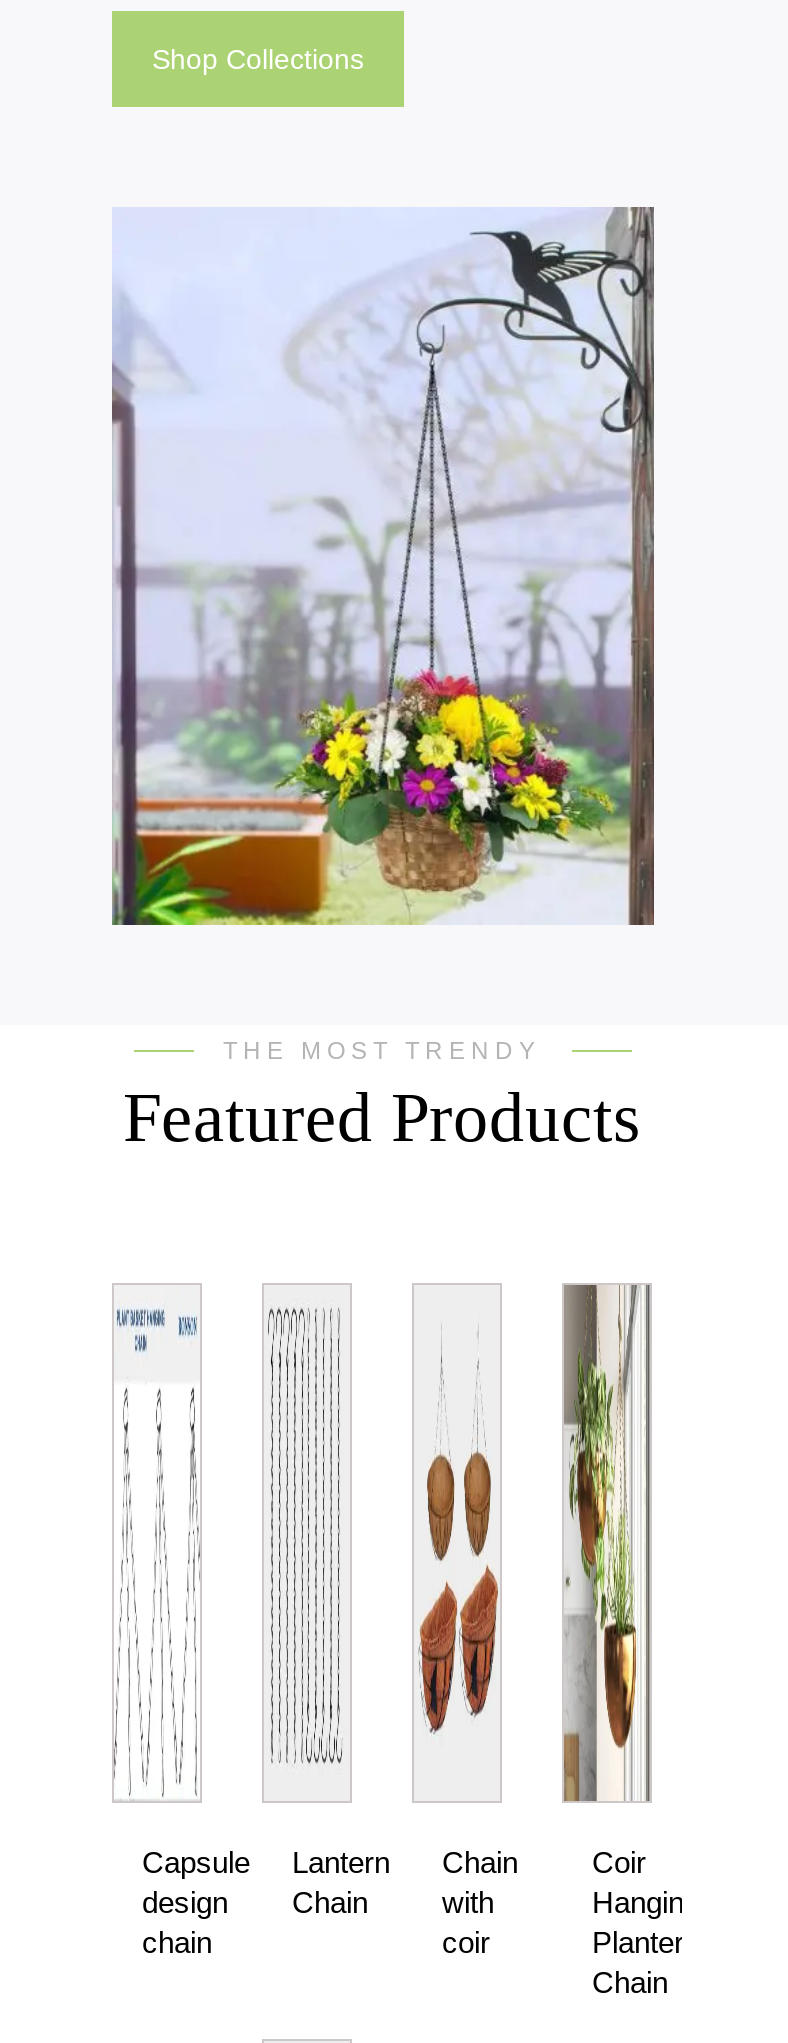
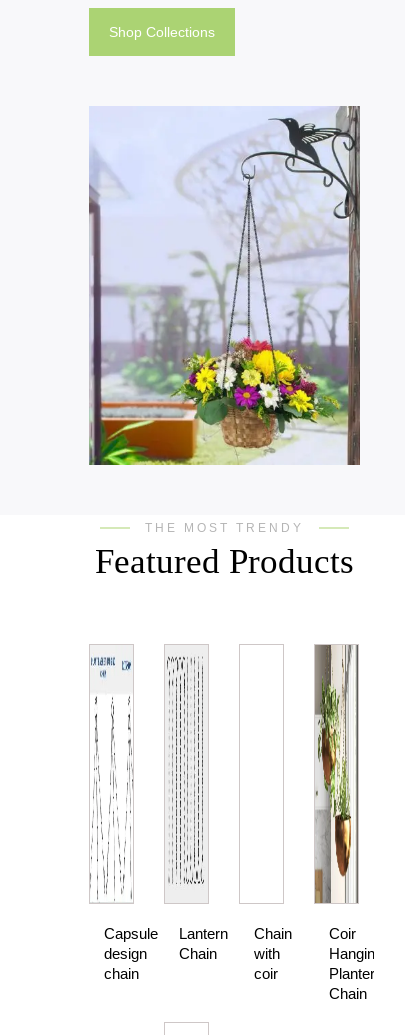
- [image]
